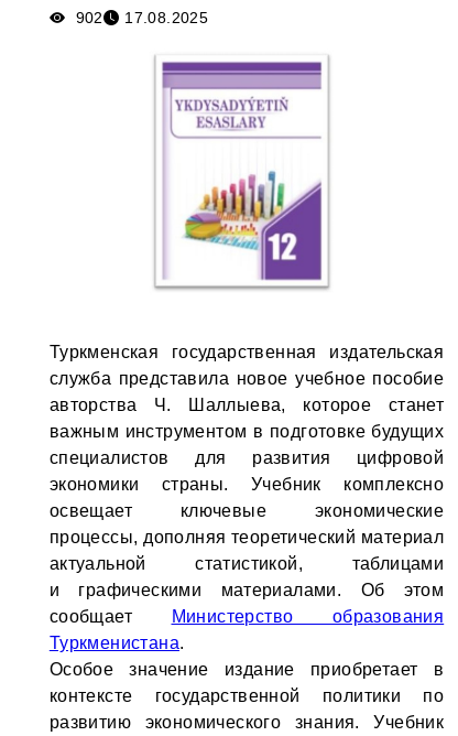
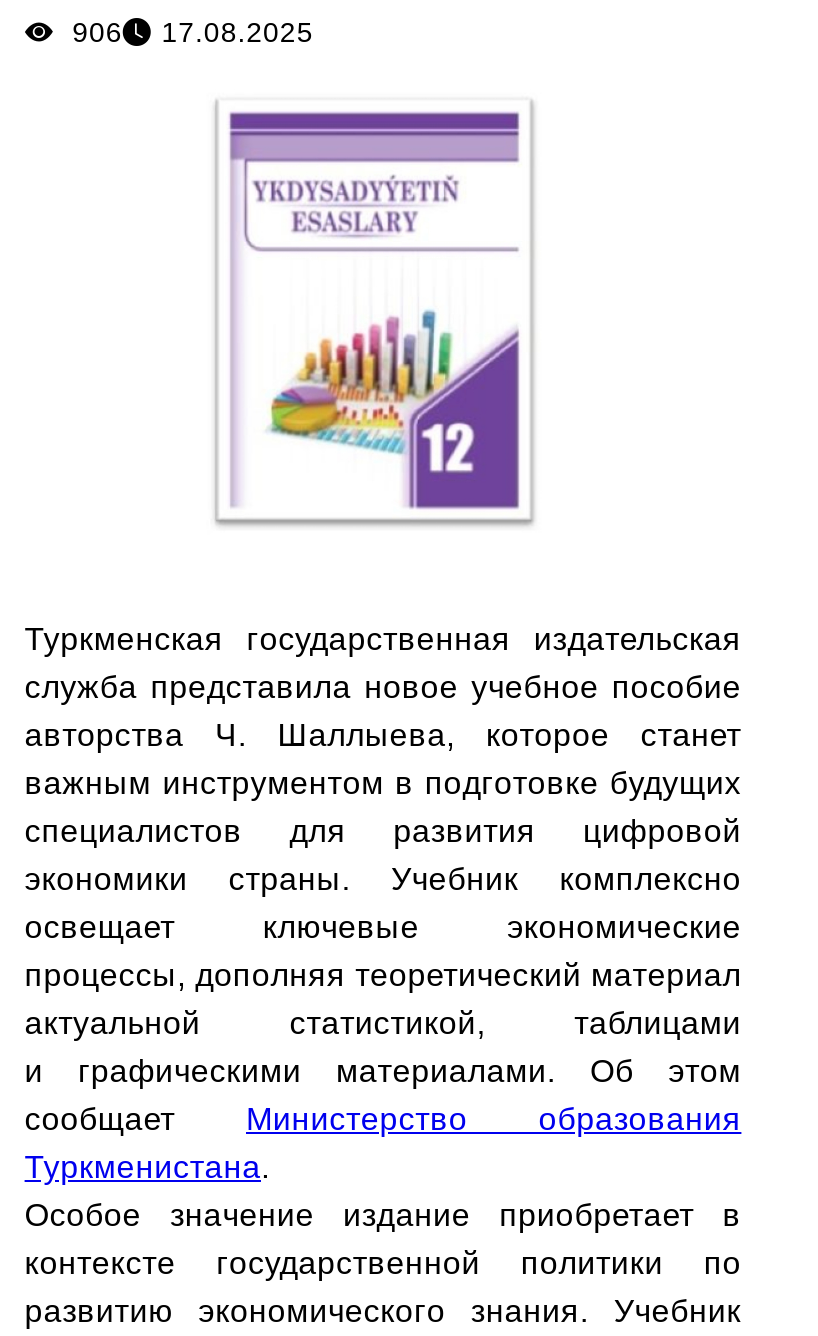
- 902 17.08.2025
+ 906 17.08.2025
